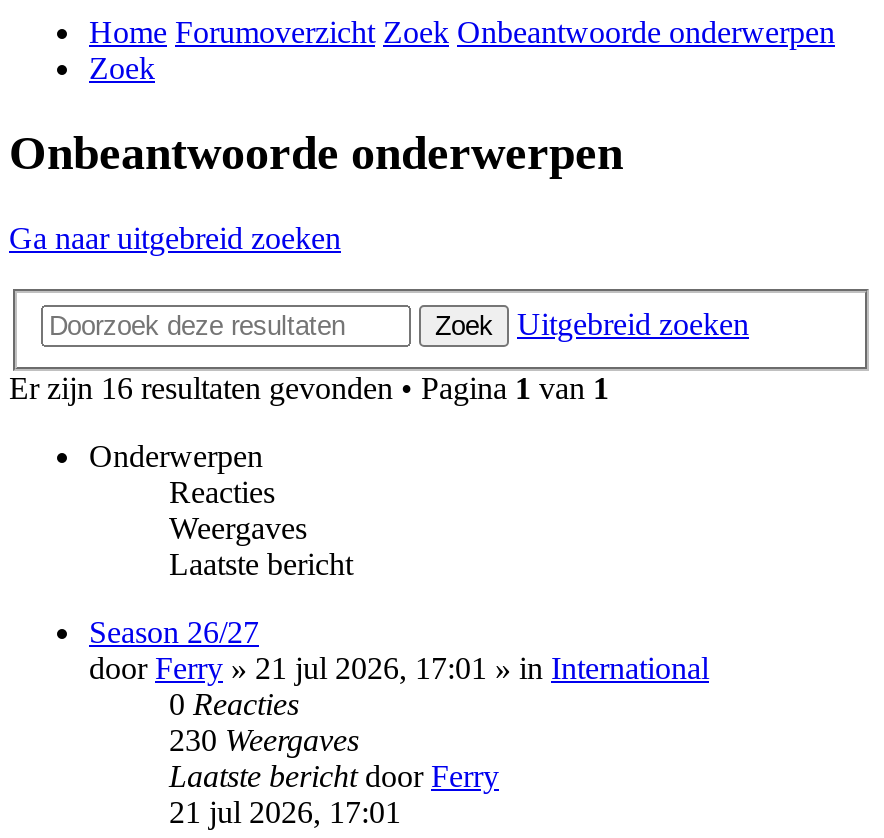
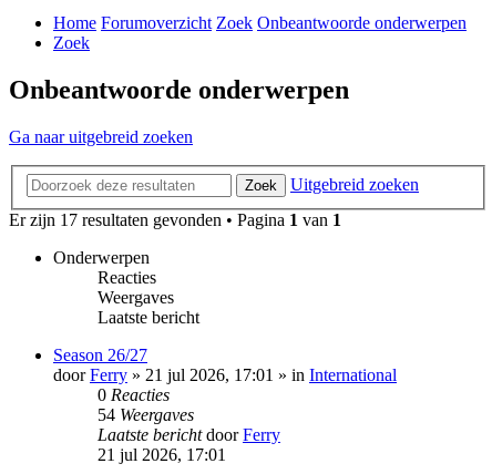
- Er zijn 16 resultaten gevonden • Pagina1van1
+ Er zijn 17 resultaten gevonden • Pagina1van1

- 230 Weergaves
+ 54 Weergaves
